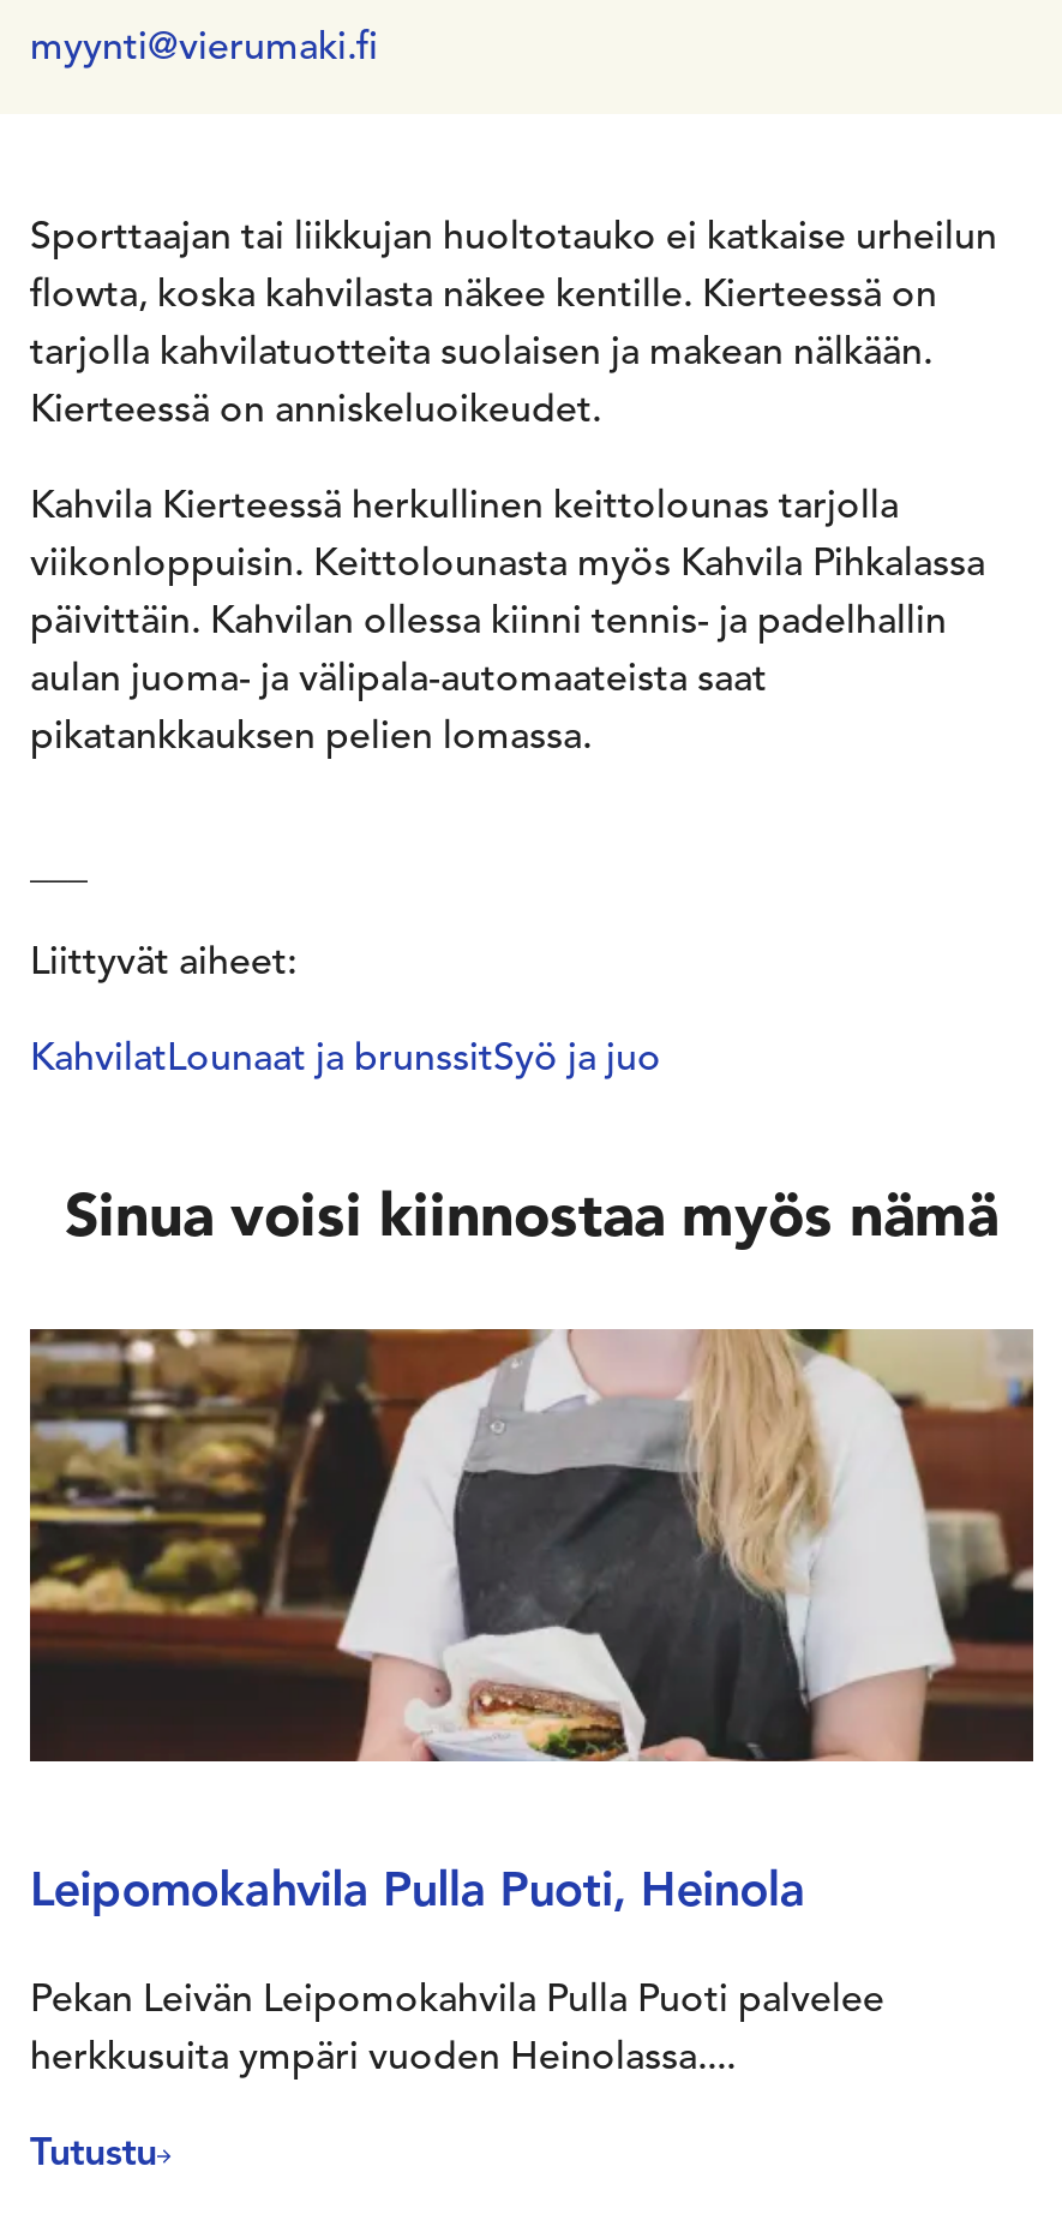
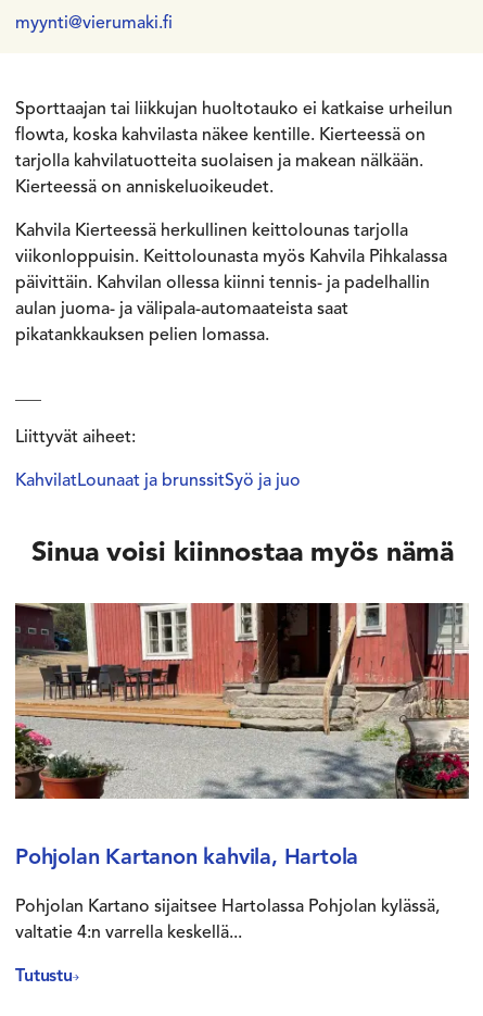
- [image]
+ [image]

- Leipomokahvila Pulla Puoti, Heinola
+ Pohjolan Kartanon kahvila, Hartola

- Pekan Leivän Leipomokahvila Pulla Puoti palvelee
+ Pohjolan Kartano sijaitsee Hartolassa Pohjolan kylässä,

- herkkusuita ympäri vuoden Heinolassa....
+ valtatie 4:n varrella keskellä...
